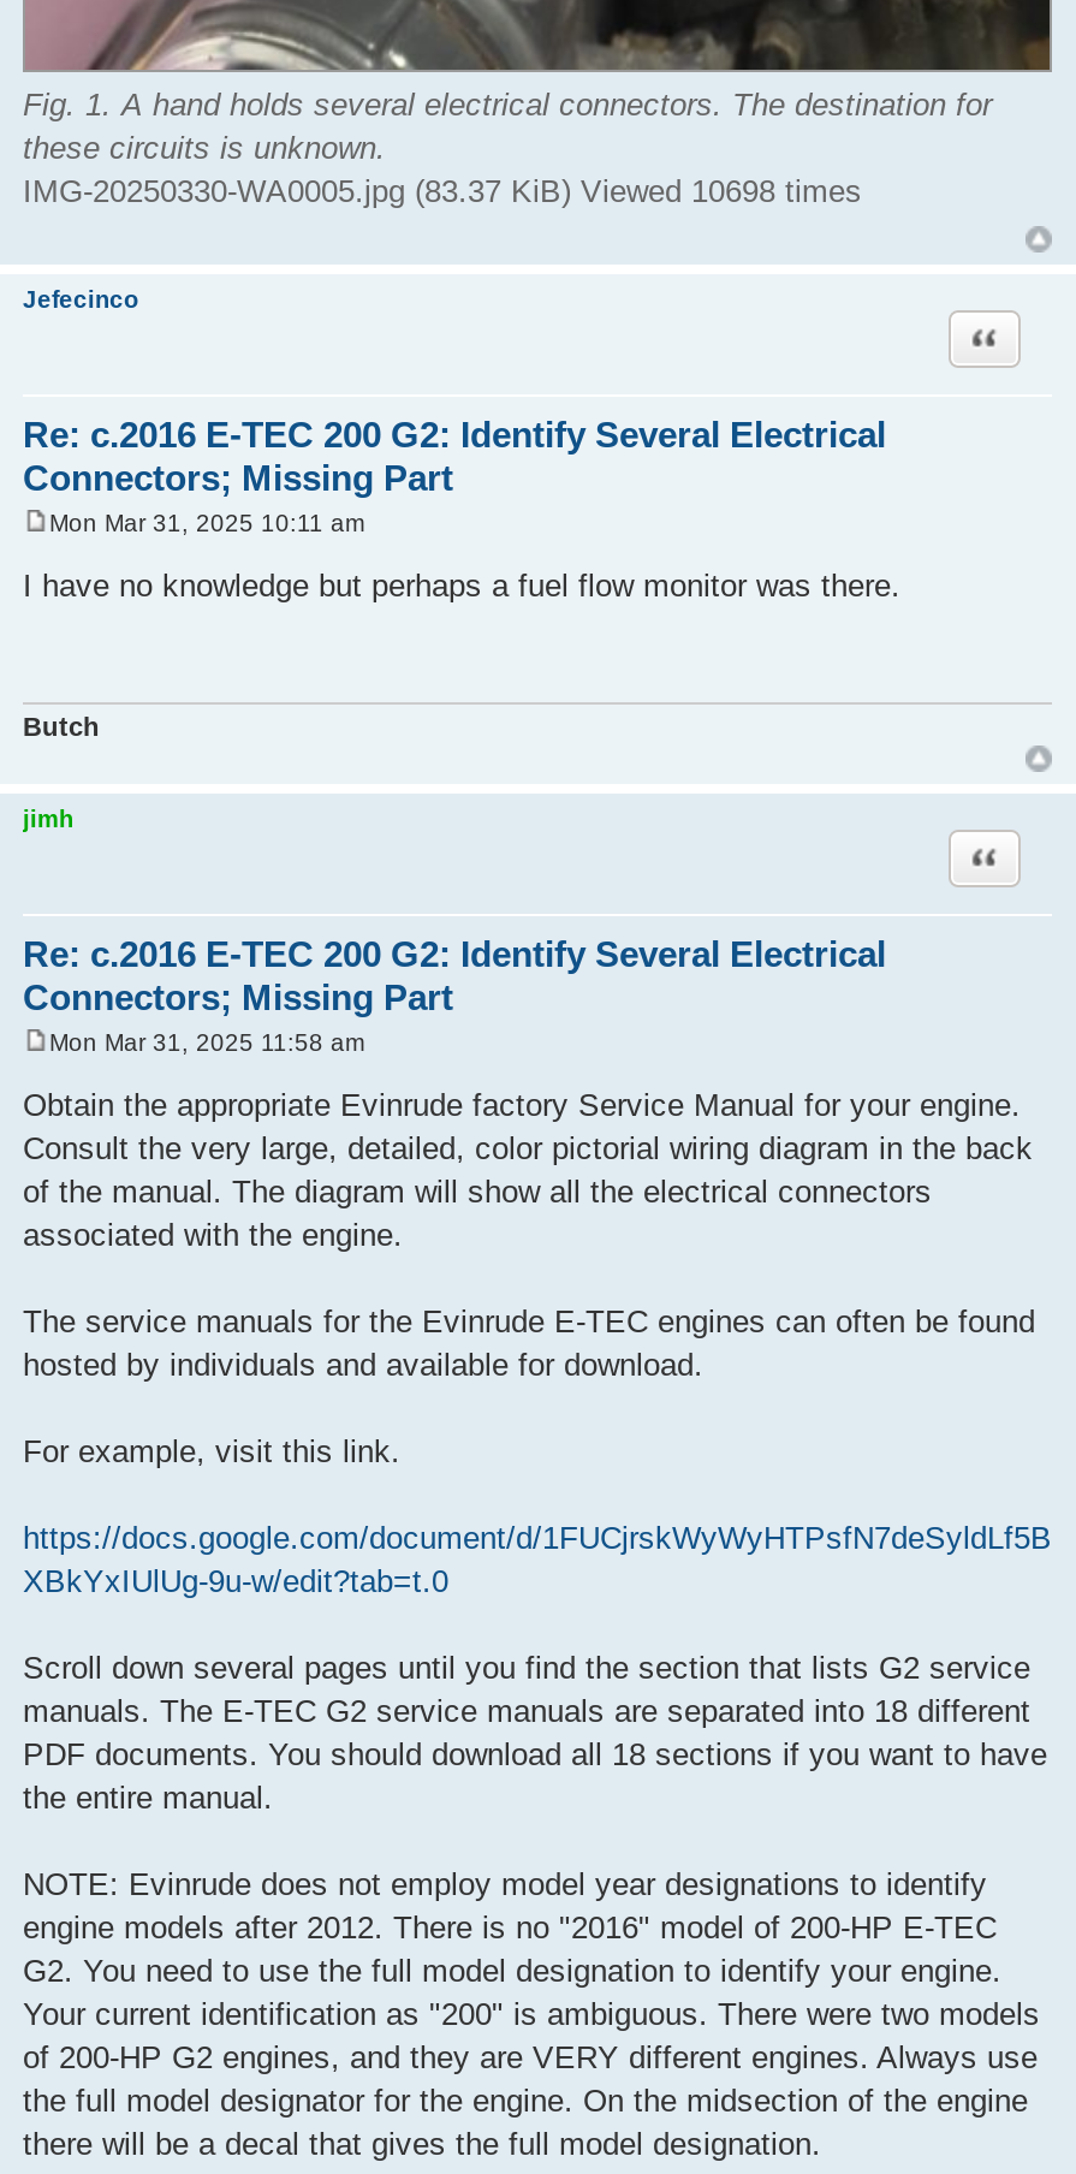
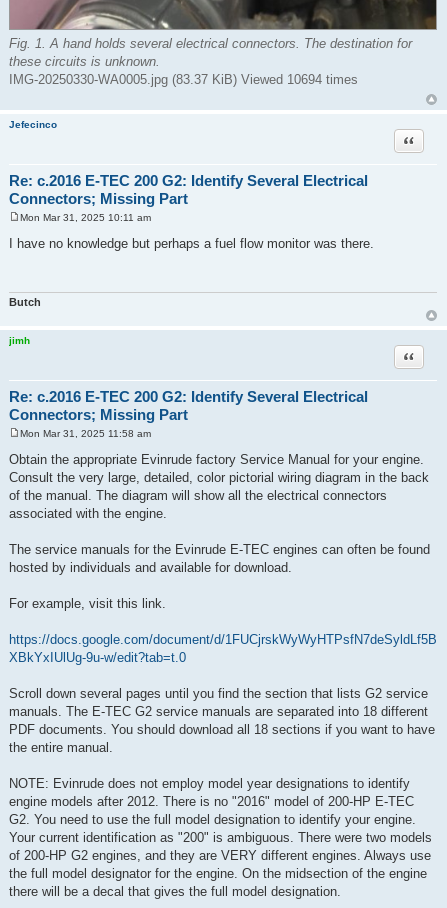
- IMG-20250330-WA0005.jpg (83.37 KiB) Viewed 10698 times
+ IMG-20250330-WA0005.jpg (83.37 KiB) Viewed 10694 times
